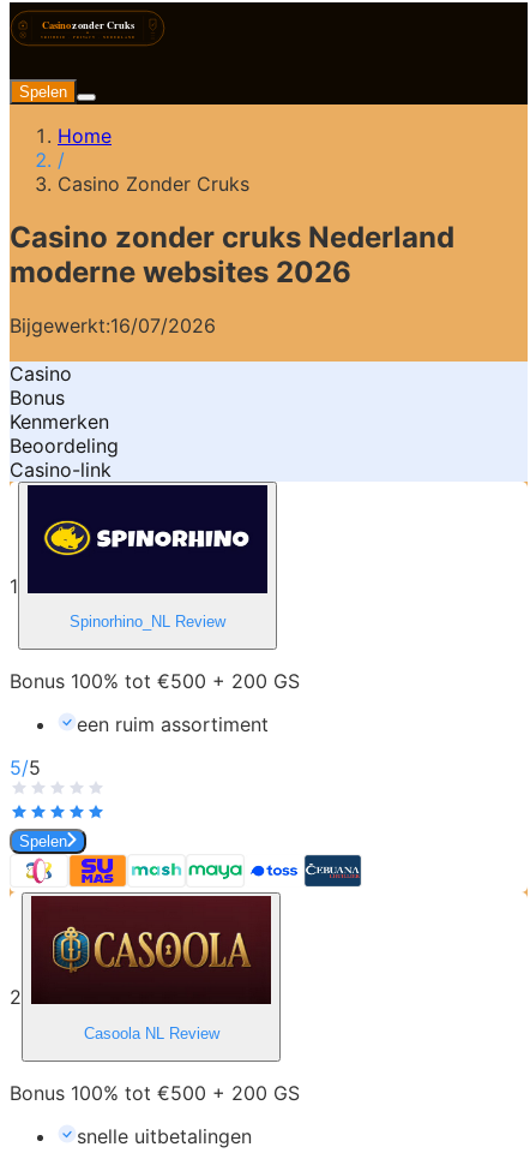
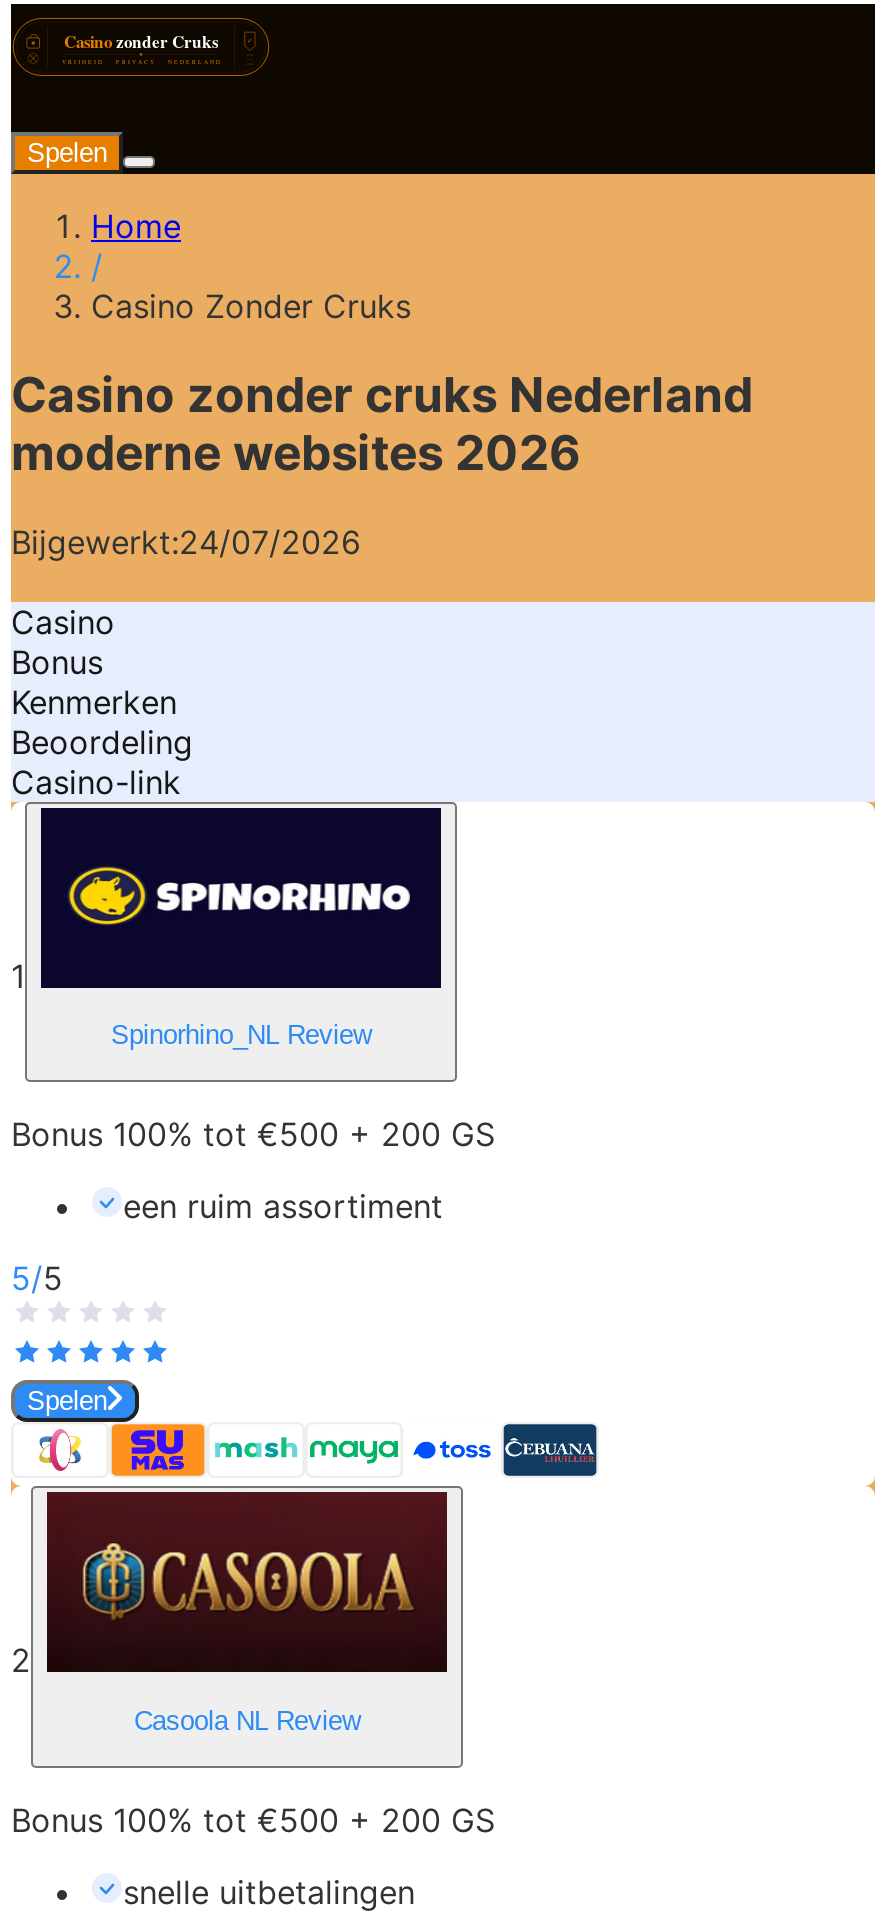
- Bijgewerkt:16/07/2026
+ Bijgewerkt:24/07/2026
